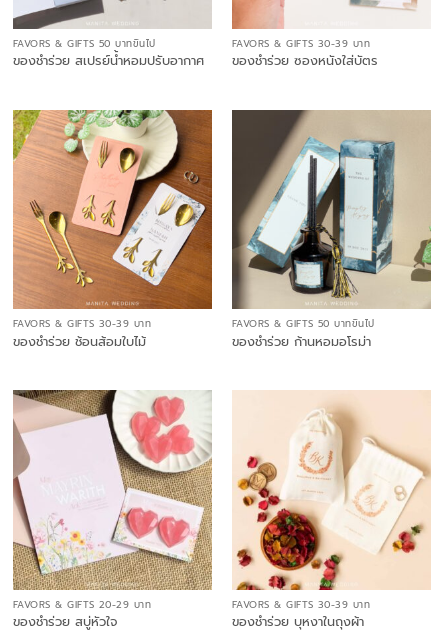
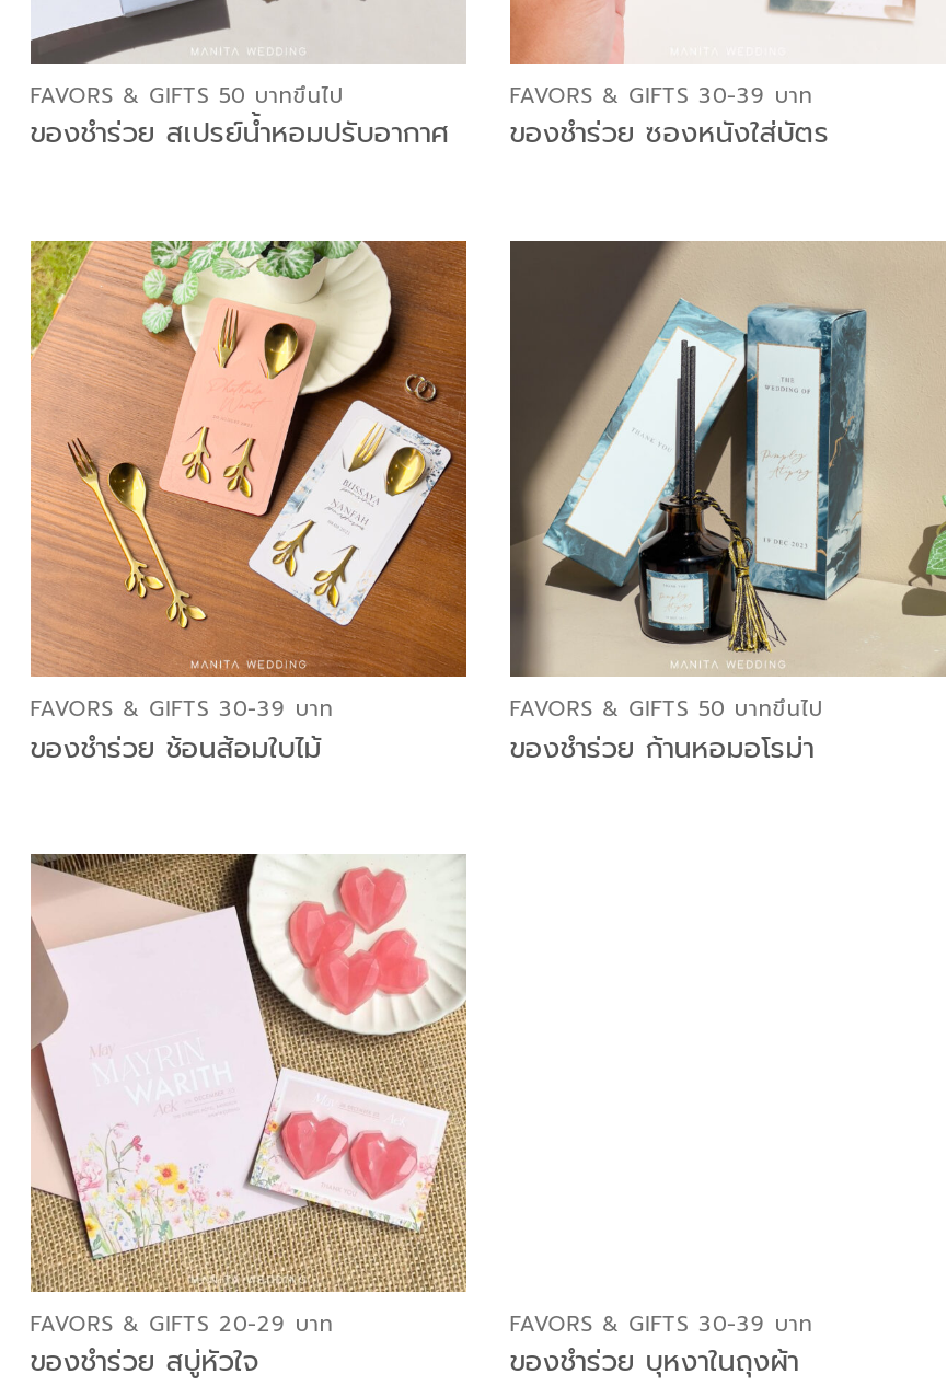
- [image]
